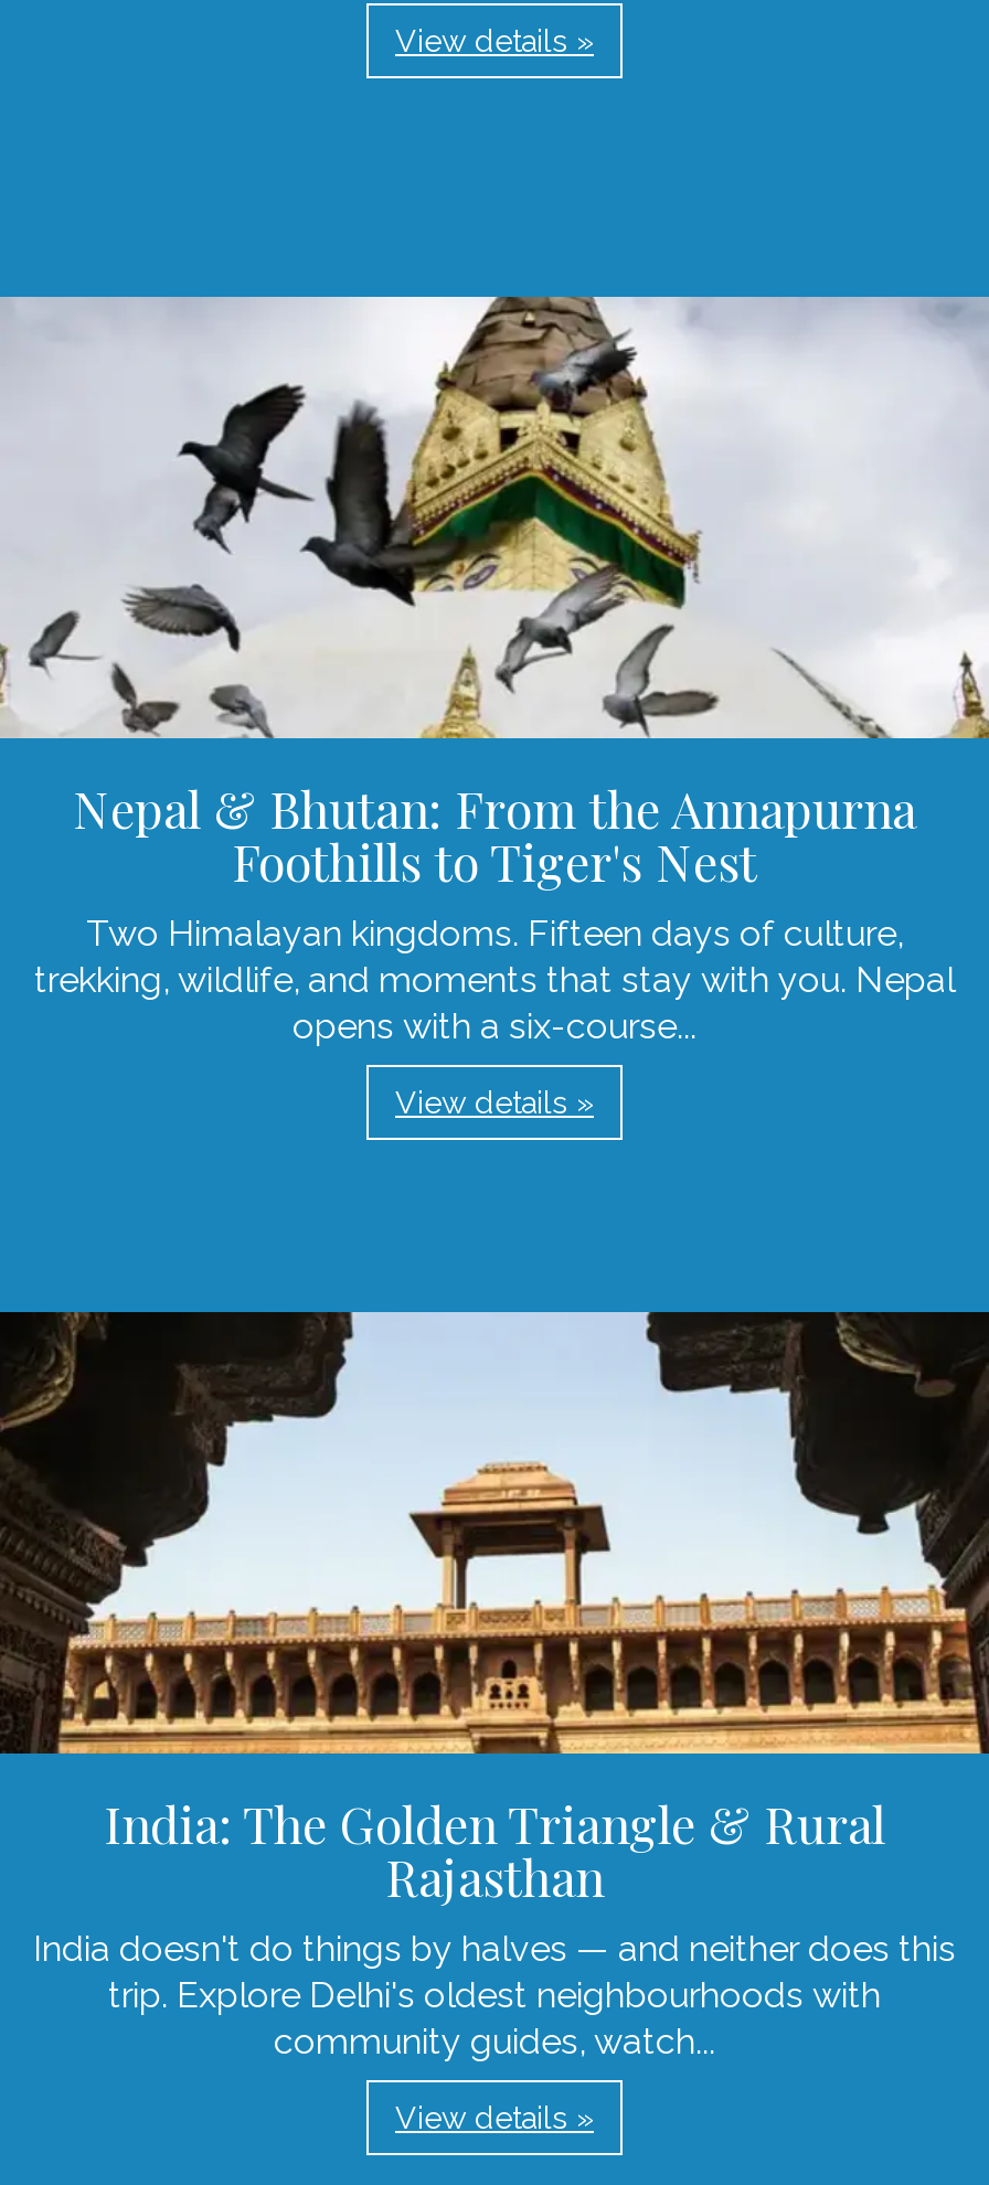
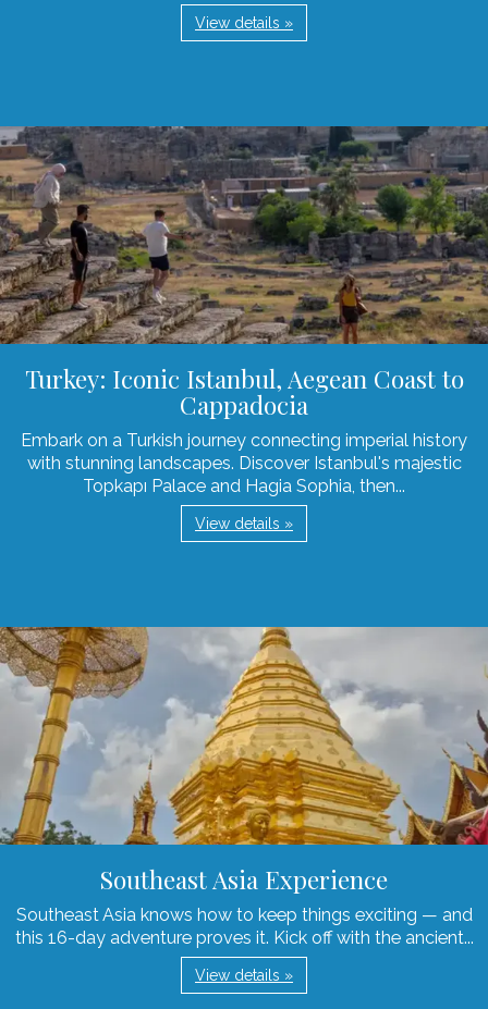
- [image]
- Nepal & Bhutan: From the Annapurna
- Foothills to Tiger's Nest
- Two Himalayan kingdoms. Fifteen days of culture,
- trekking, wildlife, and moments that stay with you. Nepal
- opens with a six-course...
+ [image]
+ Turkey: Iconic Istanbul, Aegean Coast to
+ Cappadocia
+ Embark on a Turkish journey connecting imperial history
+ with stunning landscapes. Discover Istanbul's majestic
+ Topkapı Palace and Hagia Sophia, then...

- [image]
- India: The Golden Triangle & Rural
- Rajasthan
- India doesn't do things by halves — and neither does this
- trip. Explore Delhi's oldest neighbourhoods with
- community guides, watch...
+ [image]
+ Southeast Asia Experience
+ Southeast Asia knows how to keep things exciting — and
+ this 16-day adventure proves it. Kick off with the ancient...
